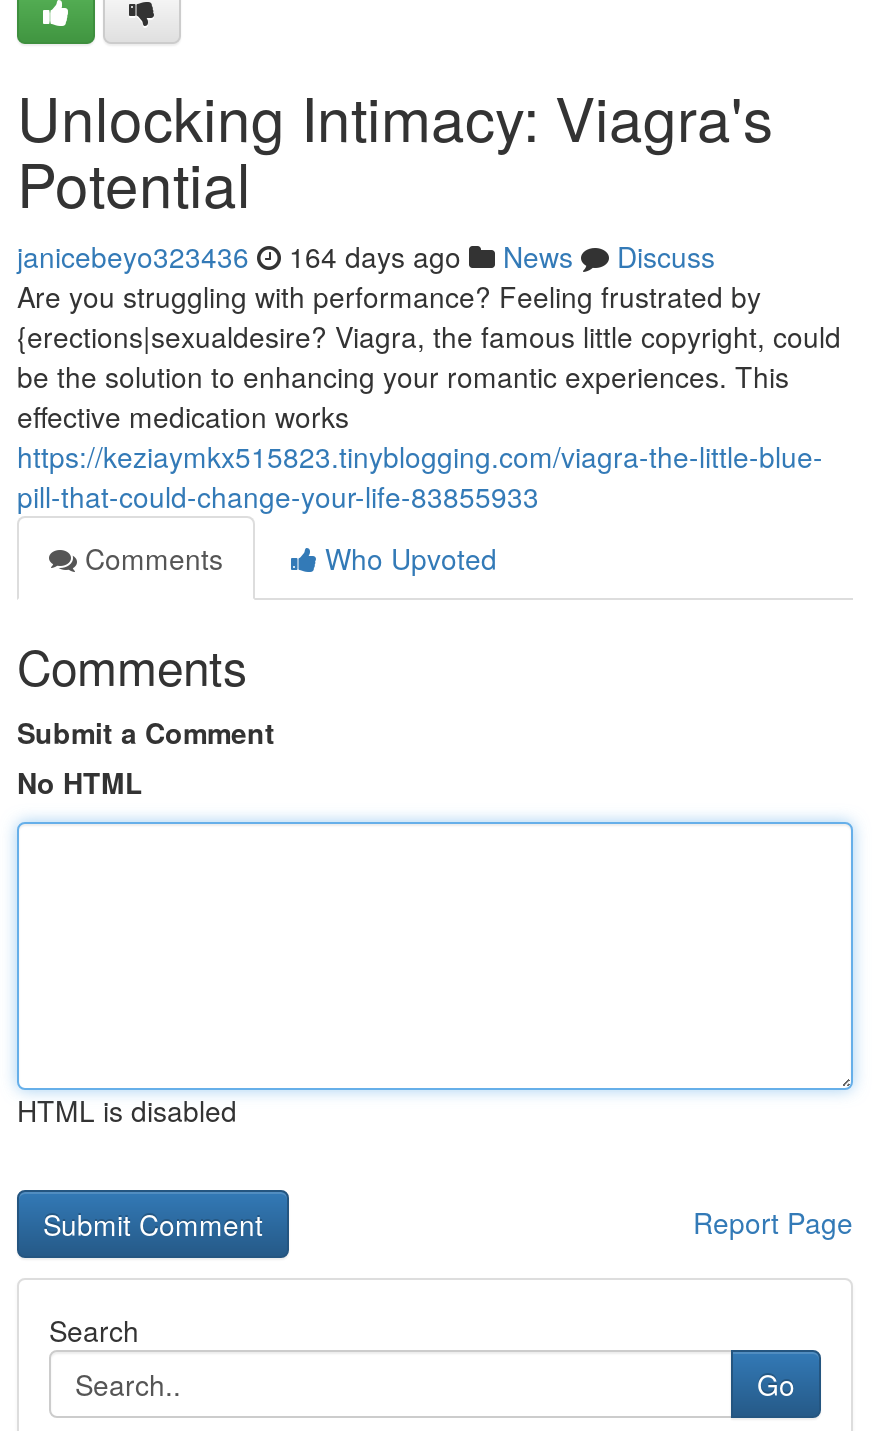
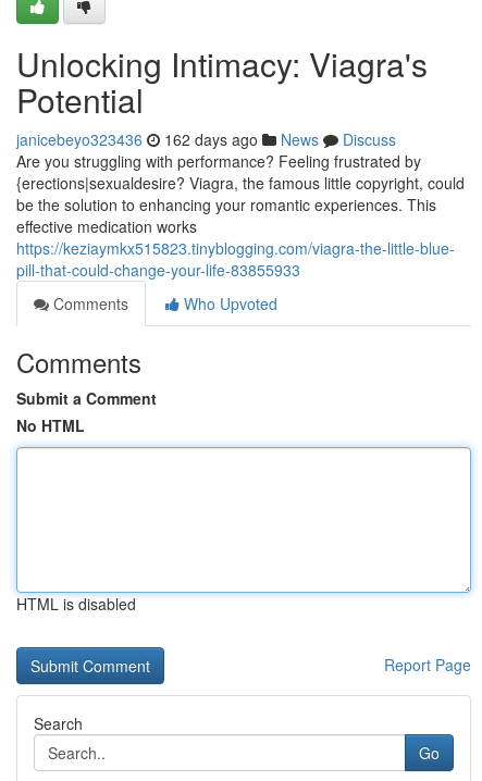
- janicebeyo323436 164 days ago News Discuss
+ janicebeyo323436 162 days ago News Discuss
